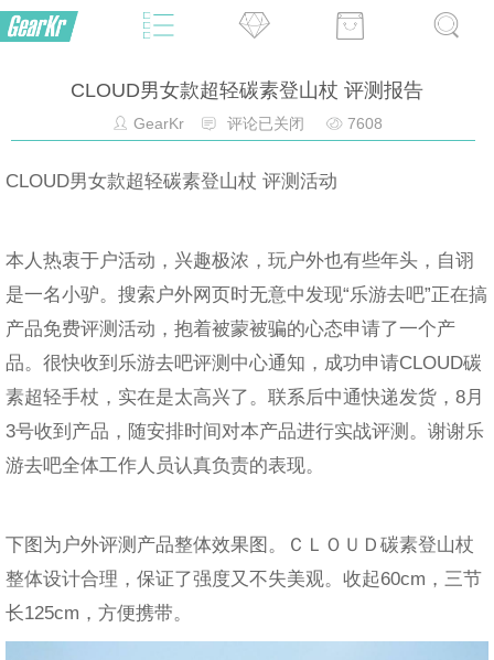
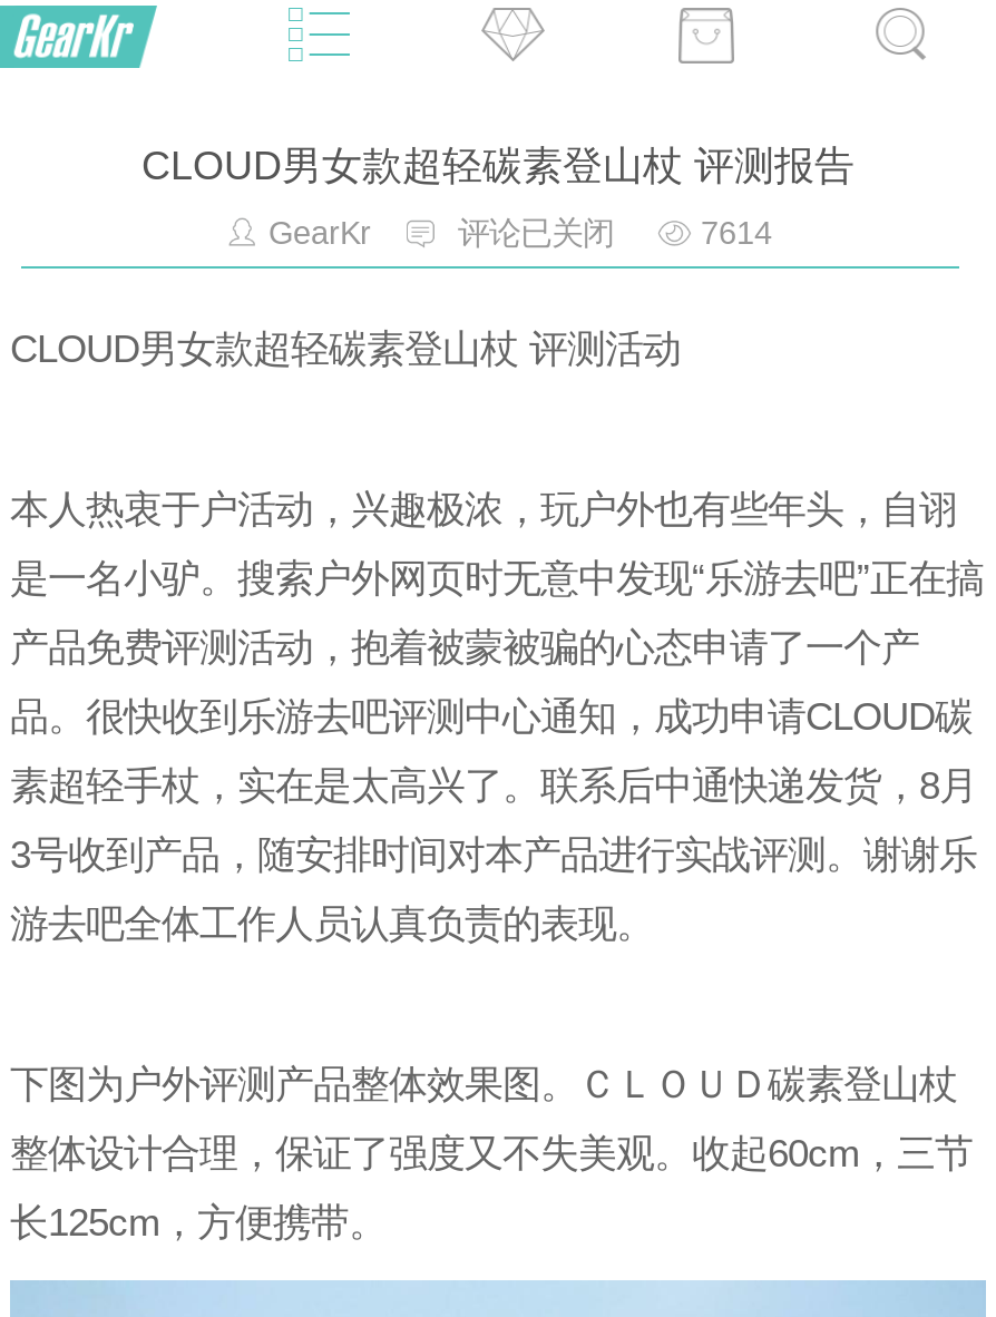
- 7608
+ 7614
